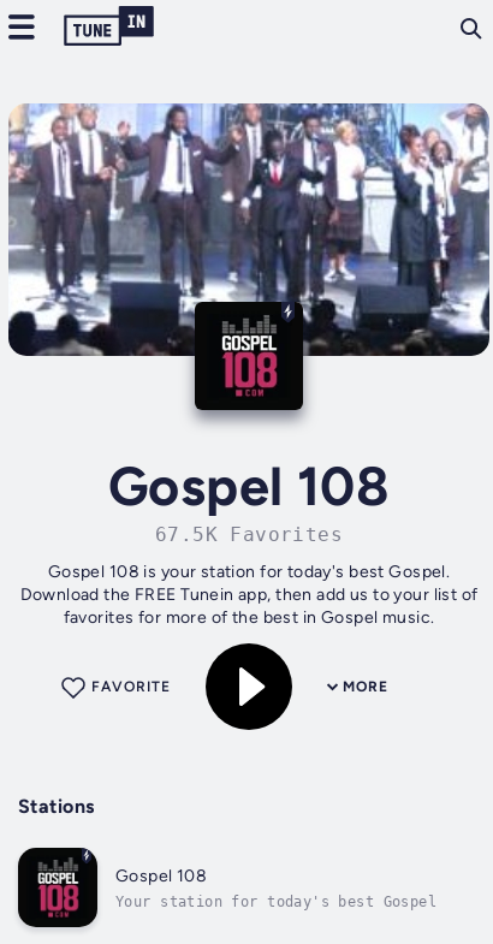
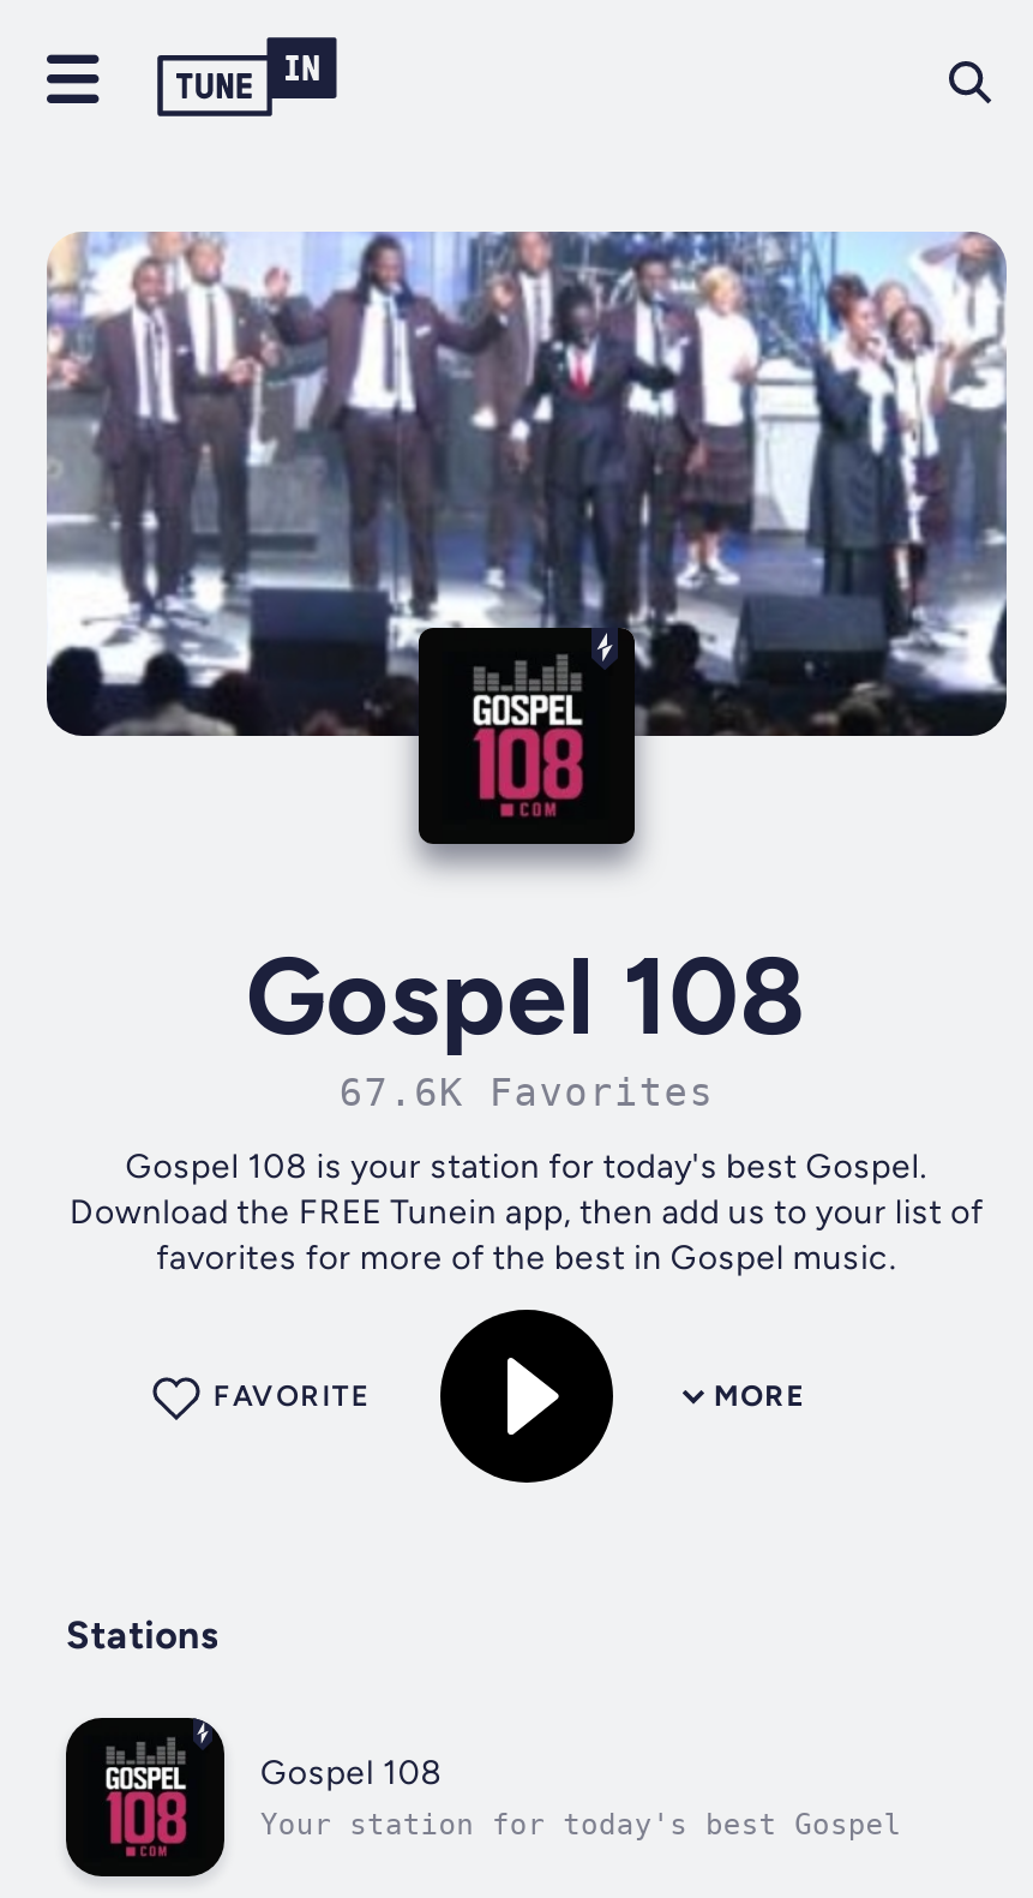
- 67.5K Favorites
+ 67.6K Favorites
